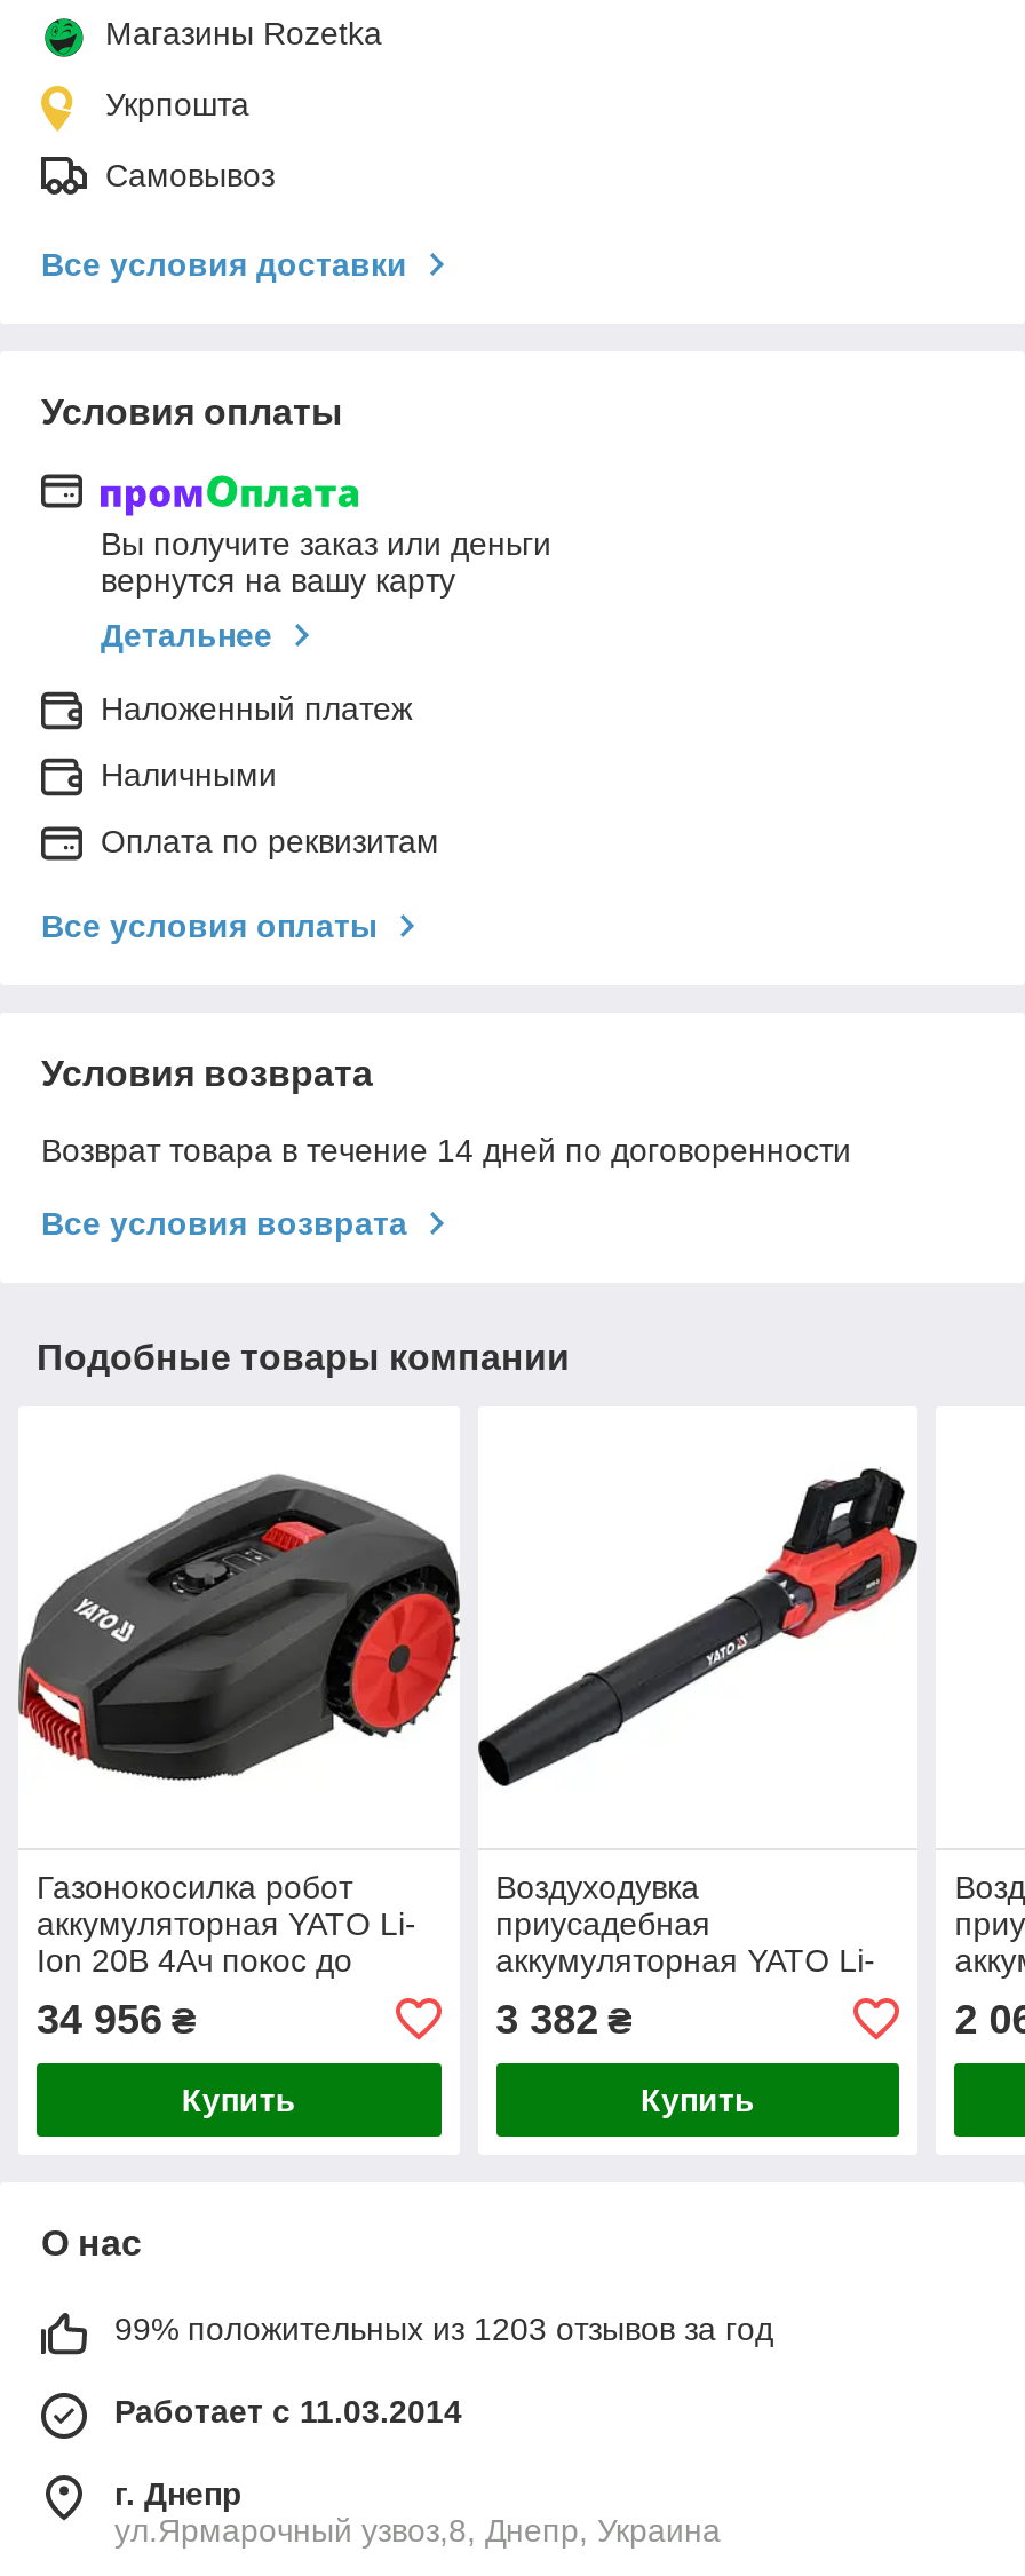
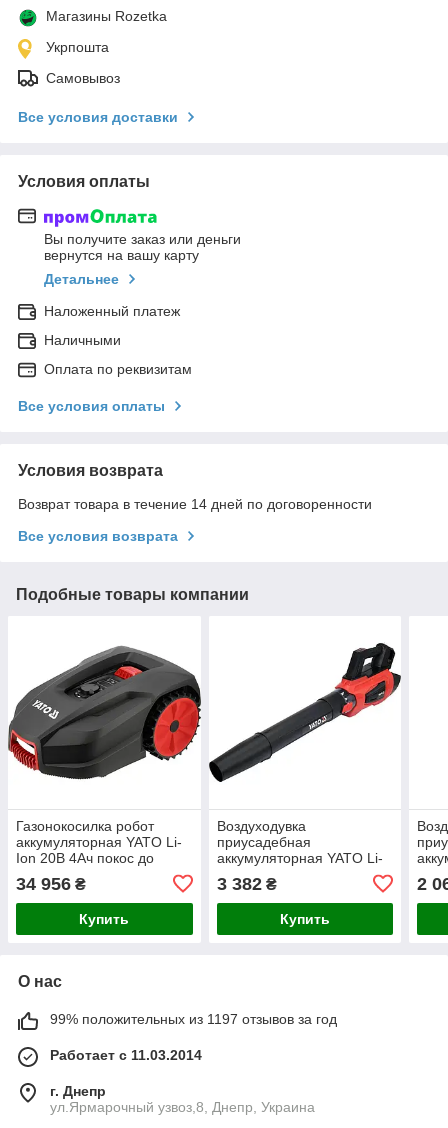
- 99% положительных из 1203 отзывов за год
+ 99% положительных из 1197 отзывов за год
